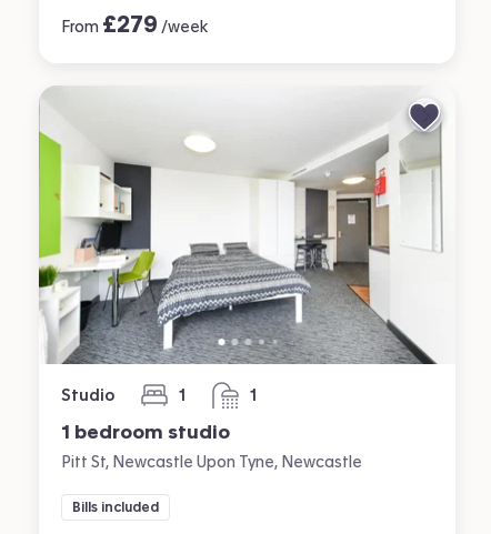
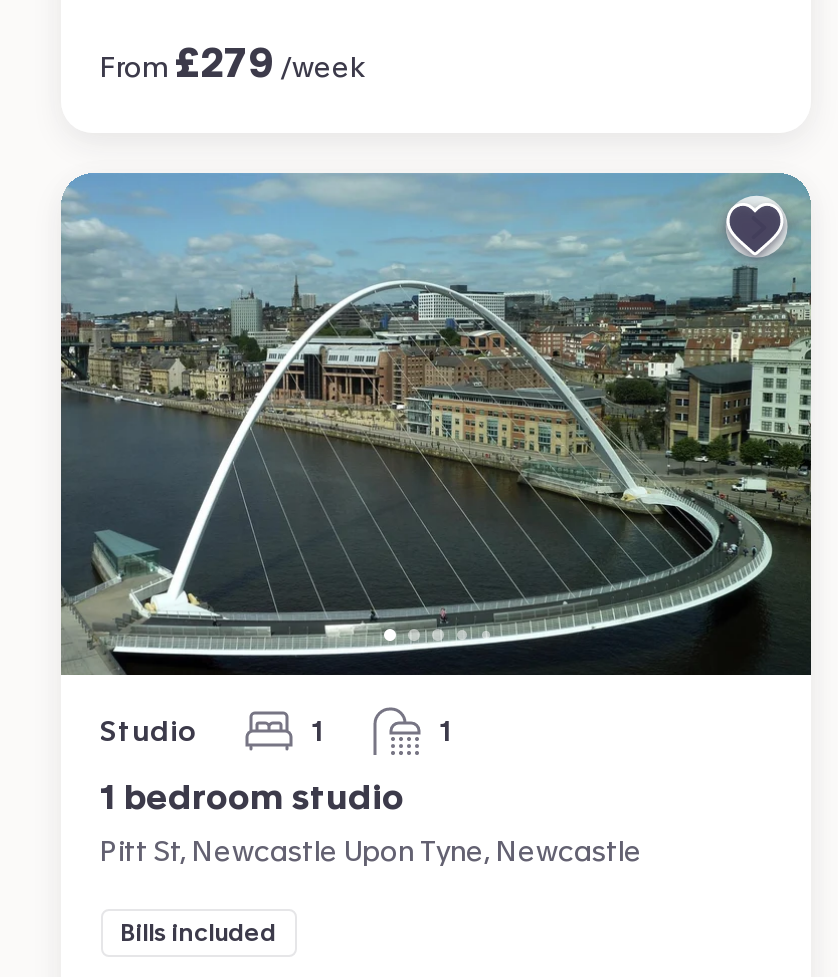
- [image]
+ [image]
